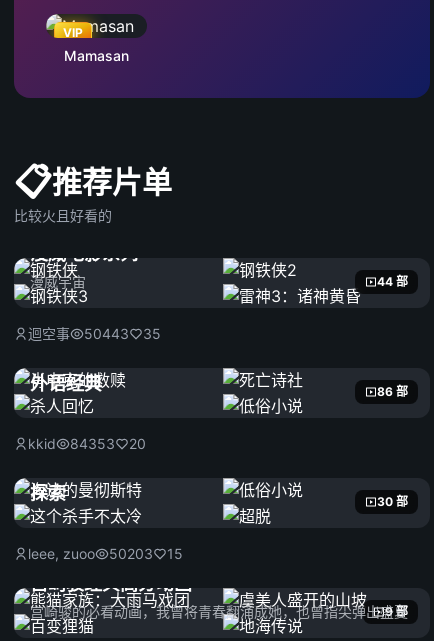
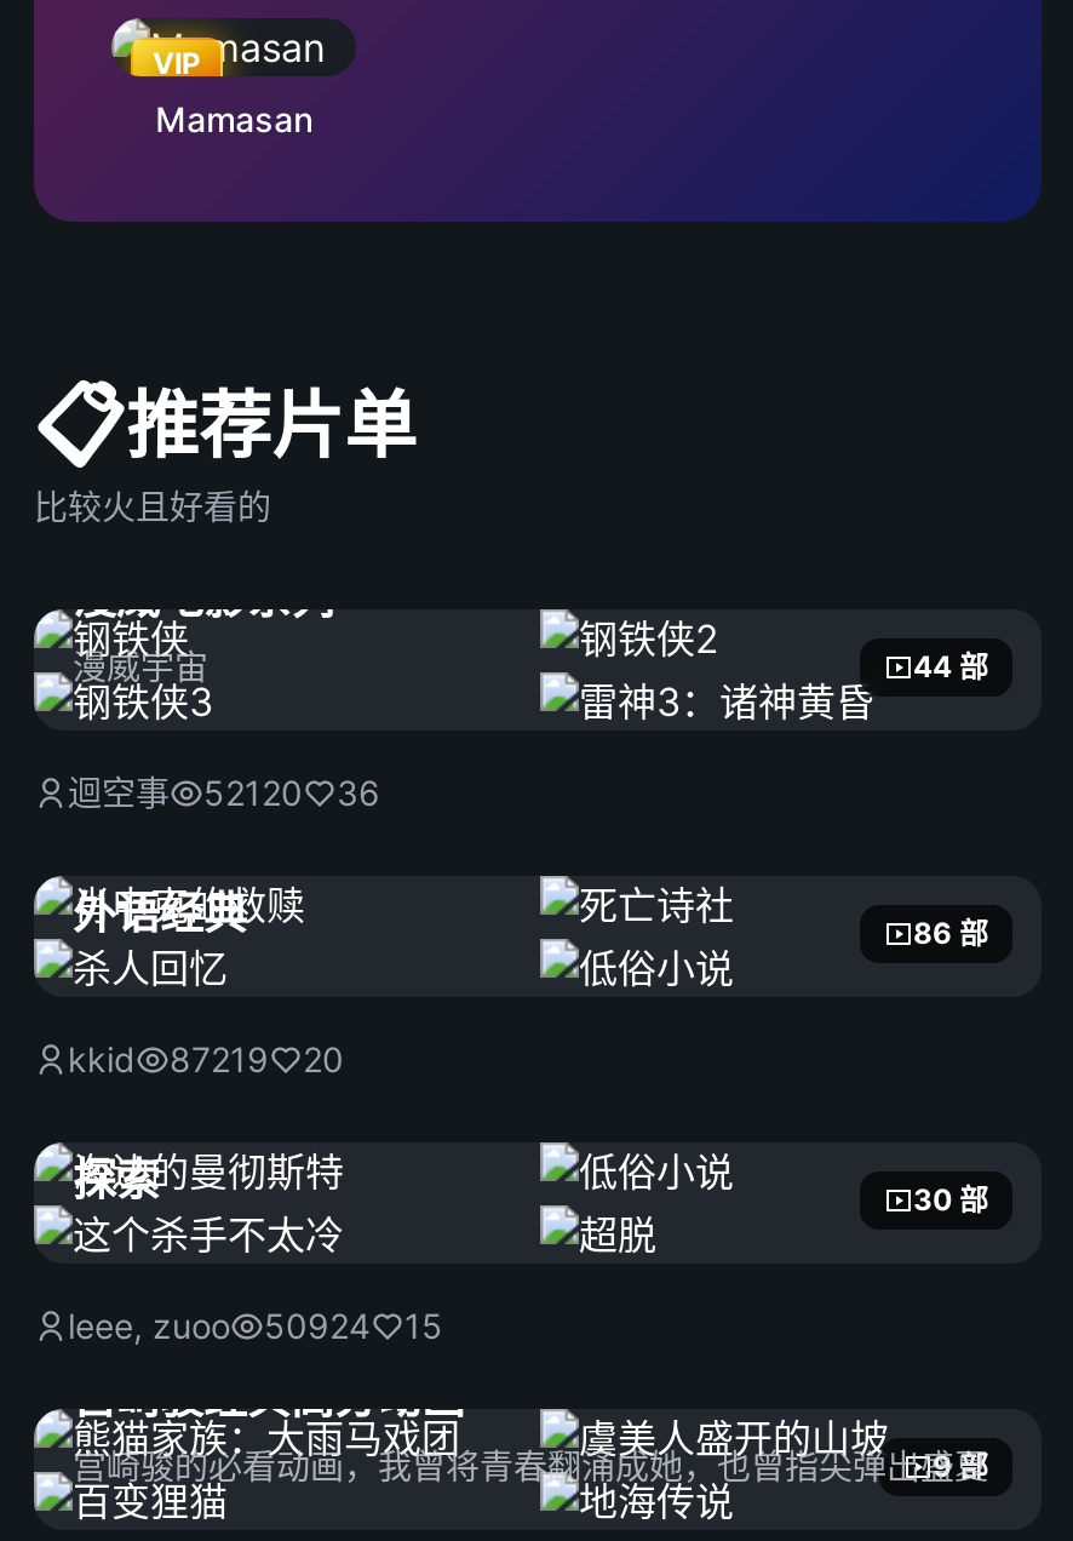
- 50443
+ 52120

- 35
+ 36

- kkid 84353 20
+ kkid 87219 20

- leee, zuoo 50203 15
+ leee, zuoo 50924 15
